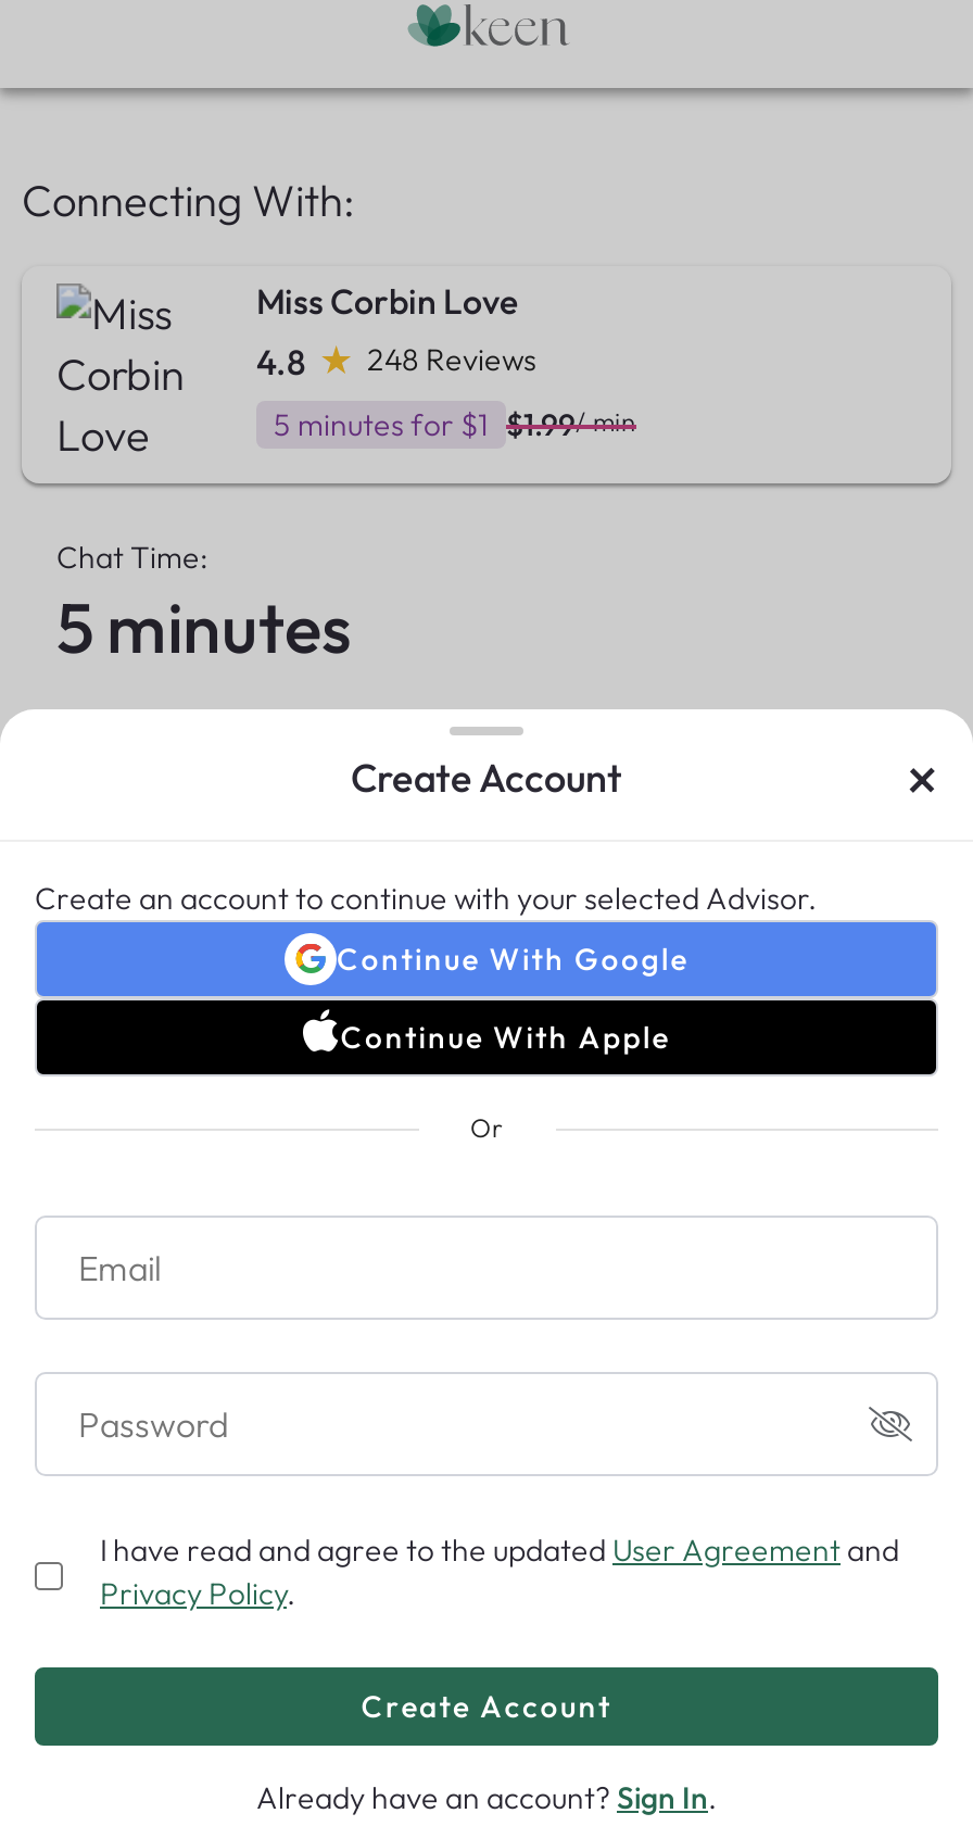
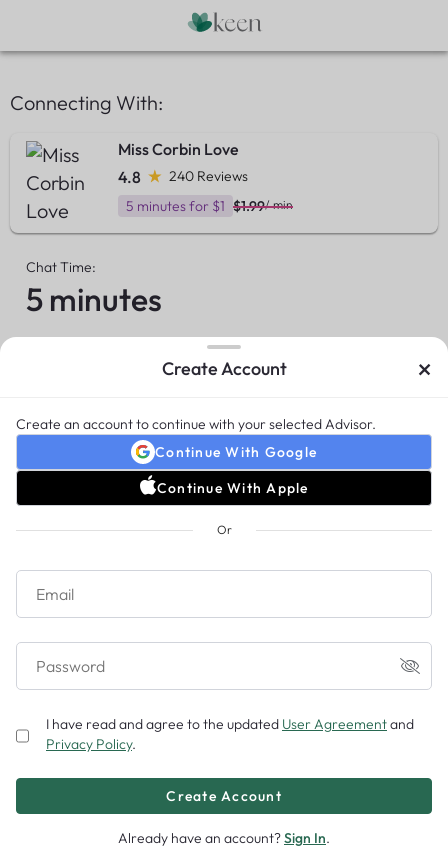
- 4.8 248 Reviews
+ 4.8 240 Reviews
